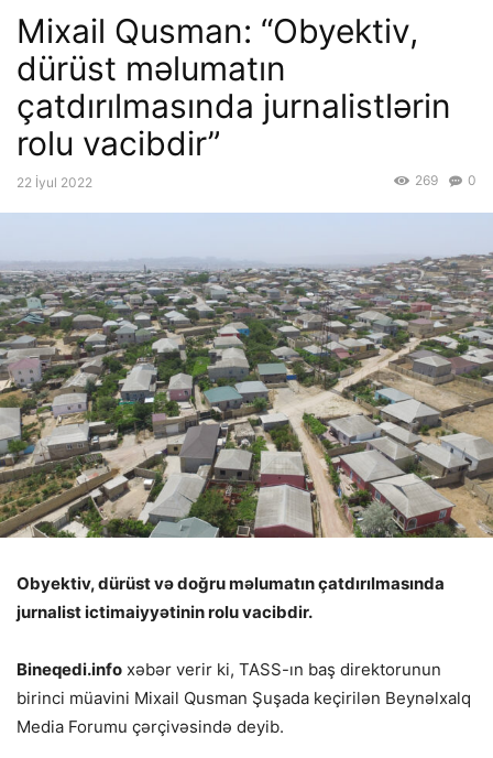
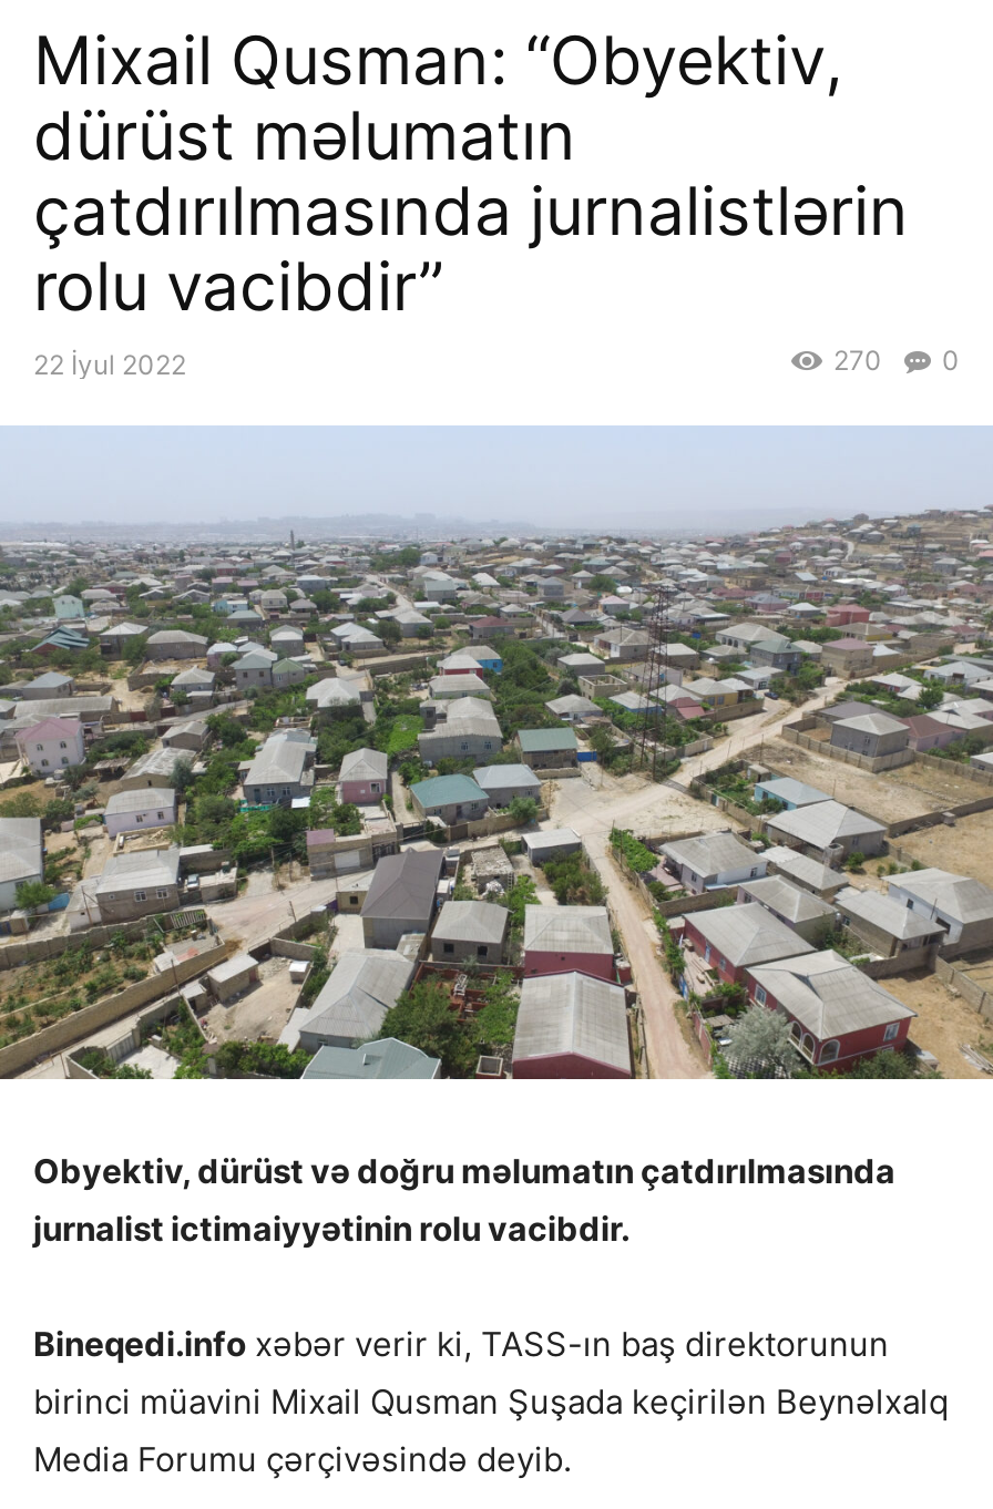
- 269 0
+ 270 0
